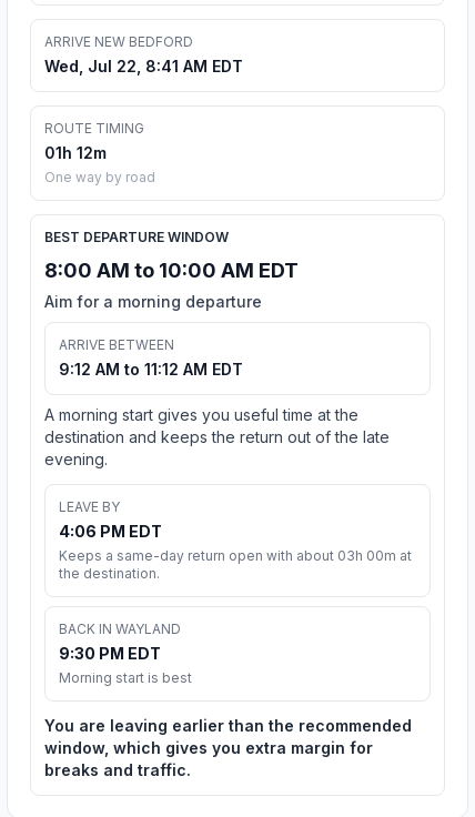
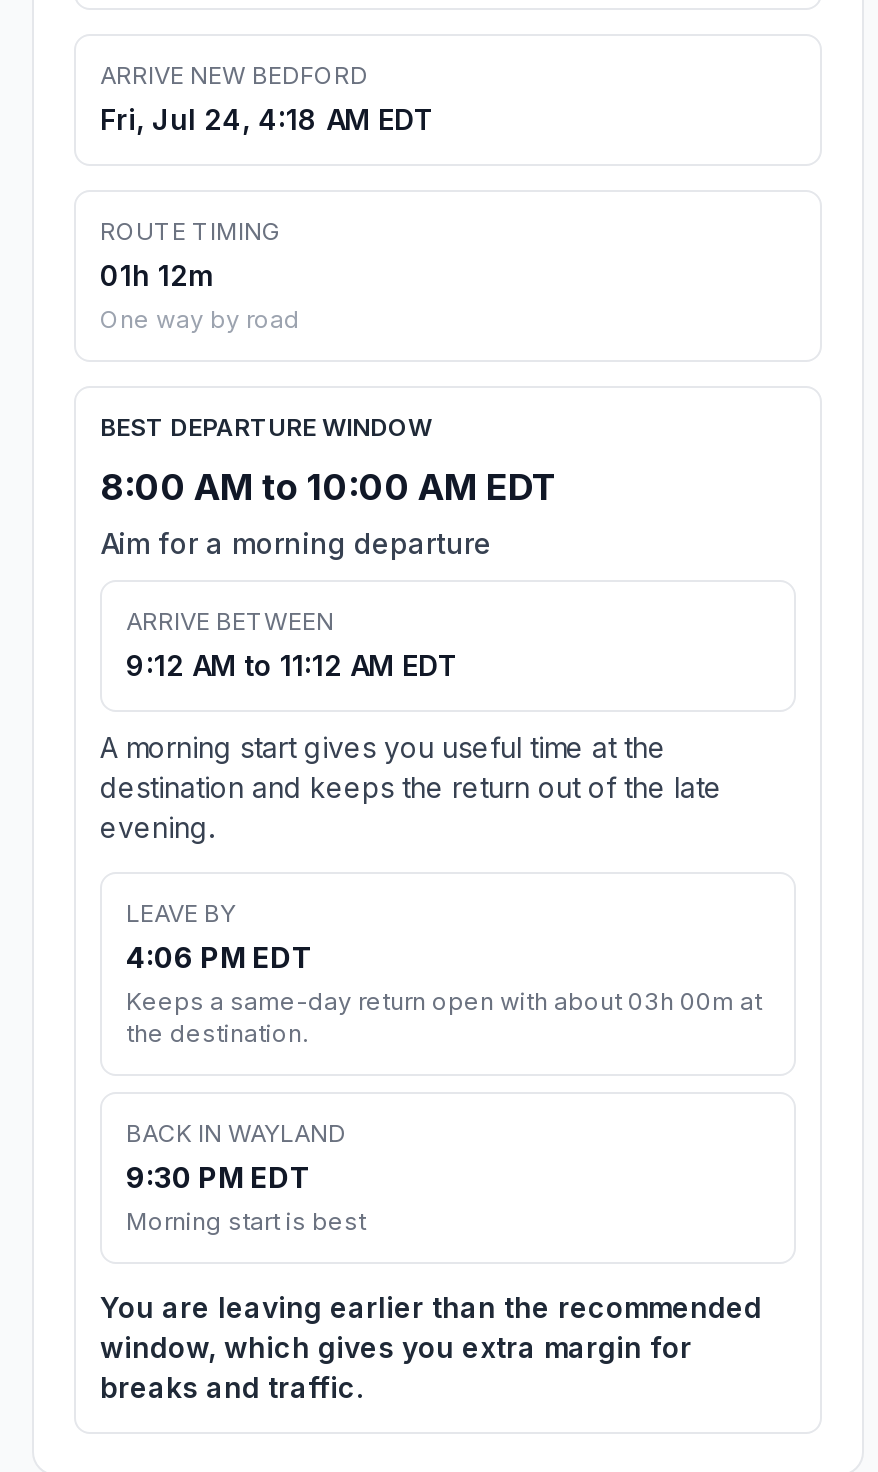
- Wed, Jul 22, 8:41 AM EDT
+ Fri, Jul 24, 4:18 AM EDT
